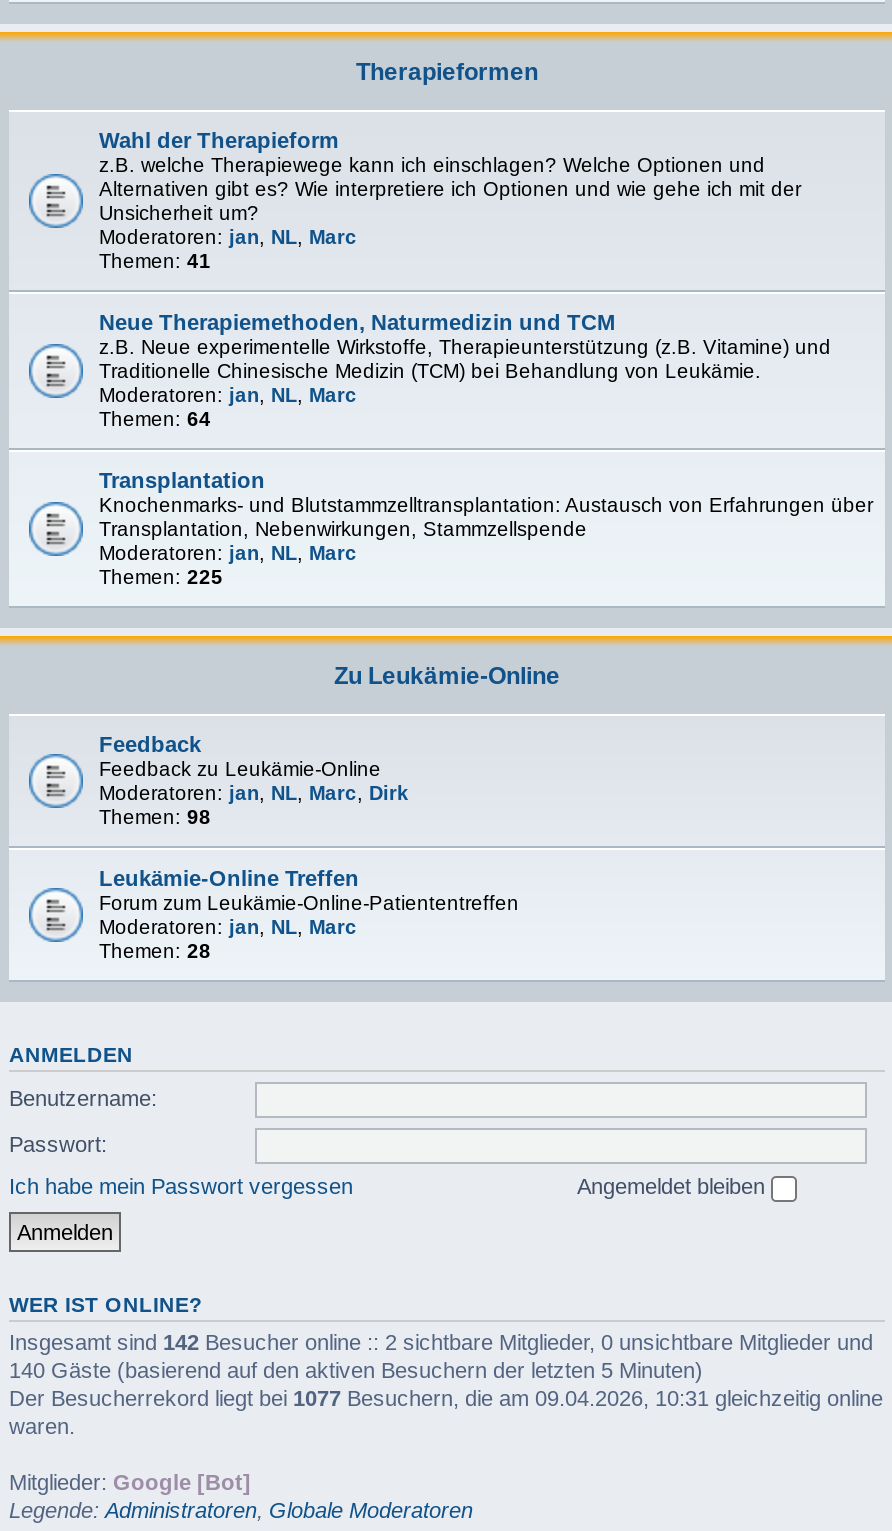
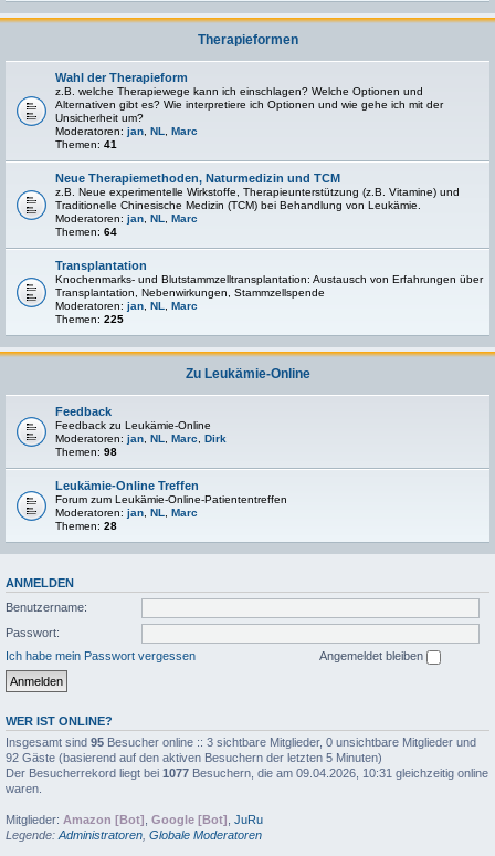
- Insgesamt sind 142 Besucher online :: 2 sichtbare Mitglieder, 0 unsichtbare Mitglieder und
+ Insgesamt sind 95 Besucher online :: 3 sichtbare Mitglieder, 0 unsichtbare Mitglieder und

- 140 Gäste (basierend auf den aktiven Besuchern der letzten 5 Minuten)
+ 92 Gäste (basierend auf den aktiven Besuchern der letzten 5 Minuten)

- Mitglieder: Google [Bot]
+ Mitglieder: Amazon [Bot], Google [Bot], JuRu
